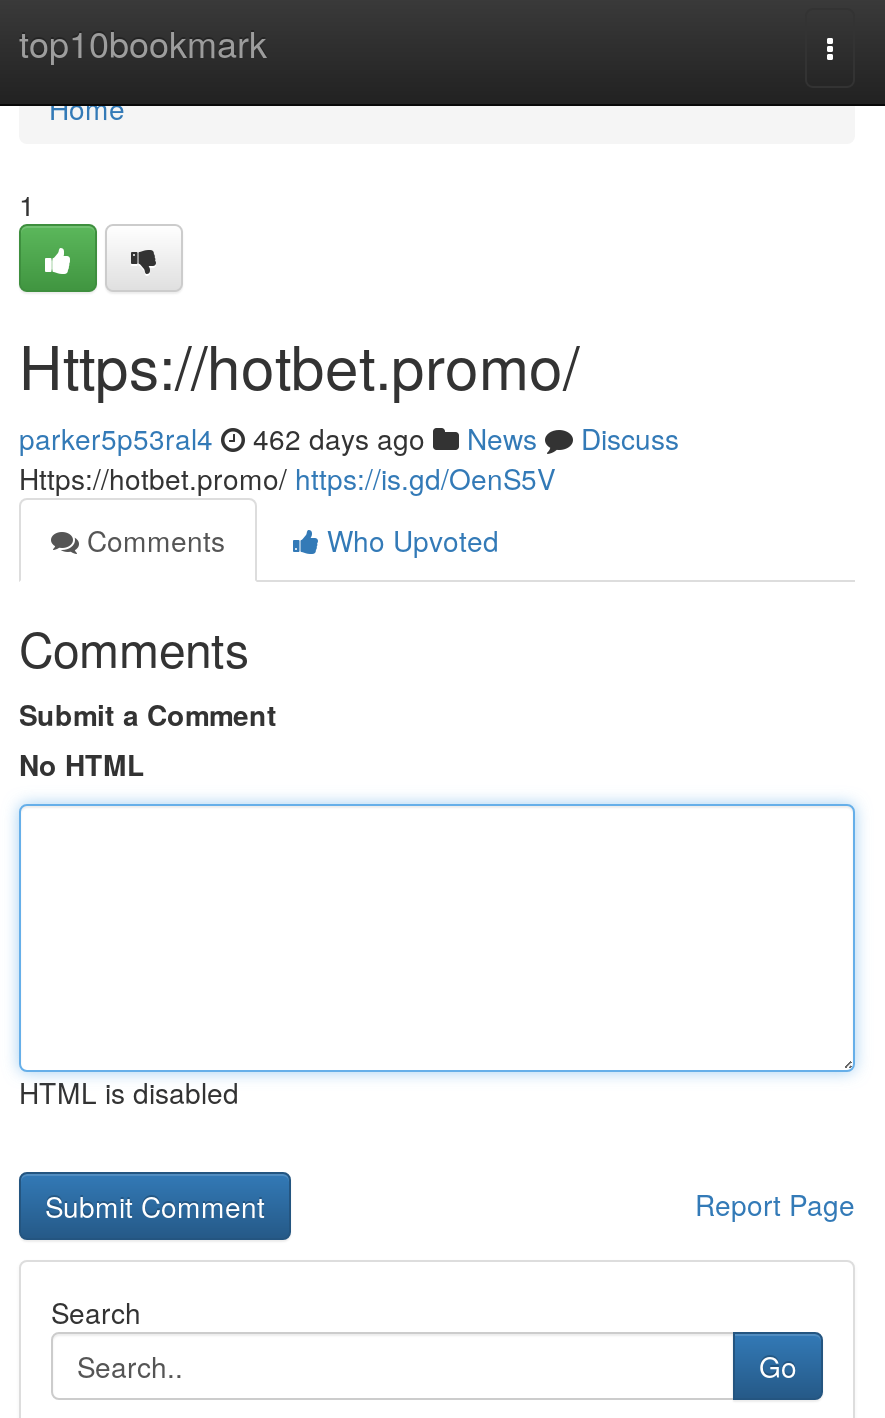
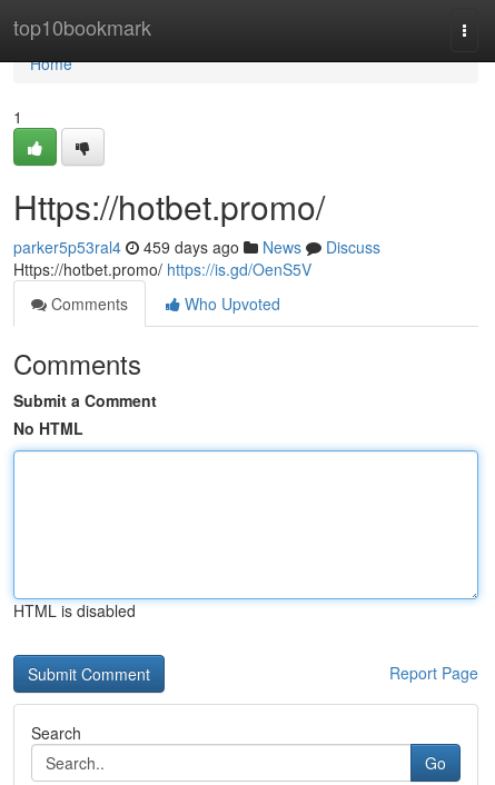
- parker5p53ral4 462 days ago News Discuss
+ parker5p53ral4 459 days ago News Discuss
